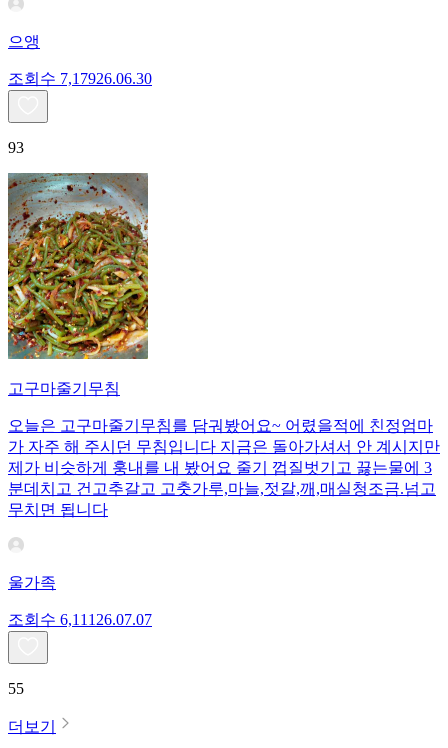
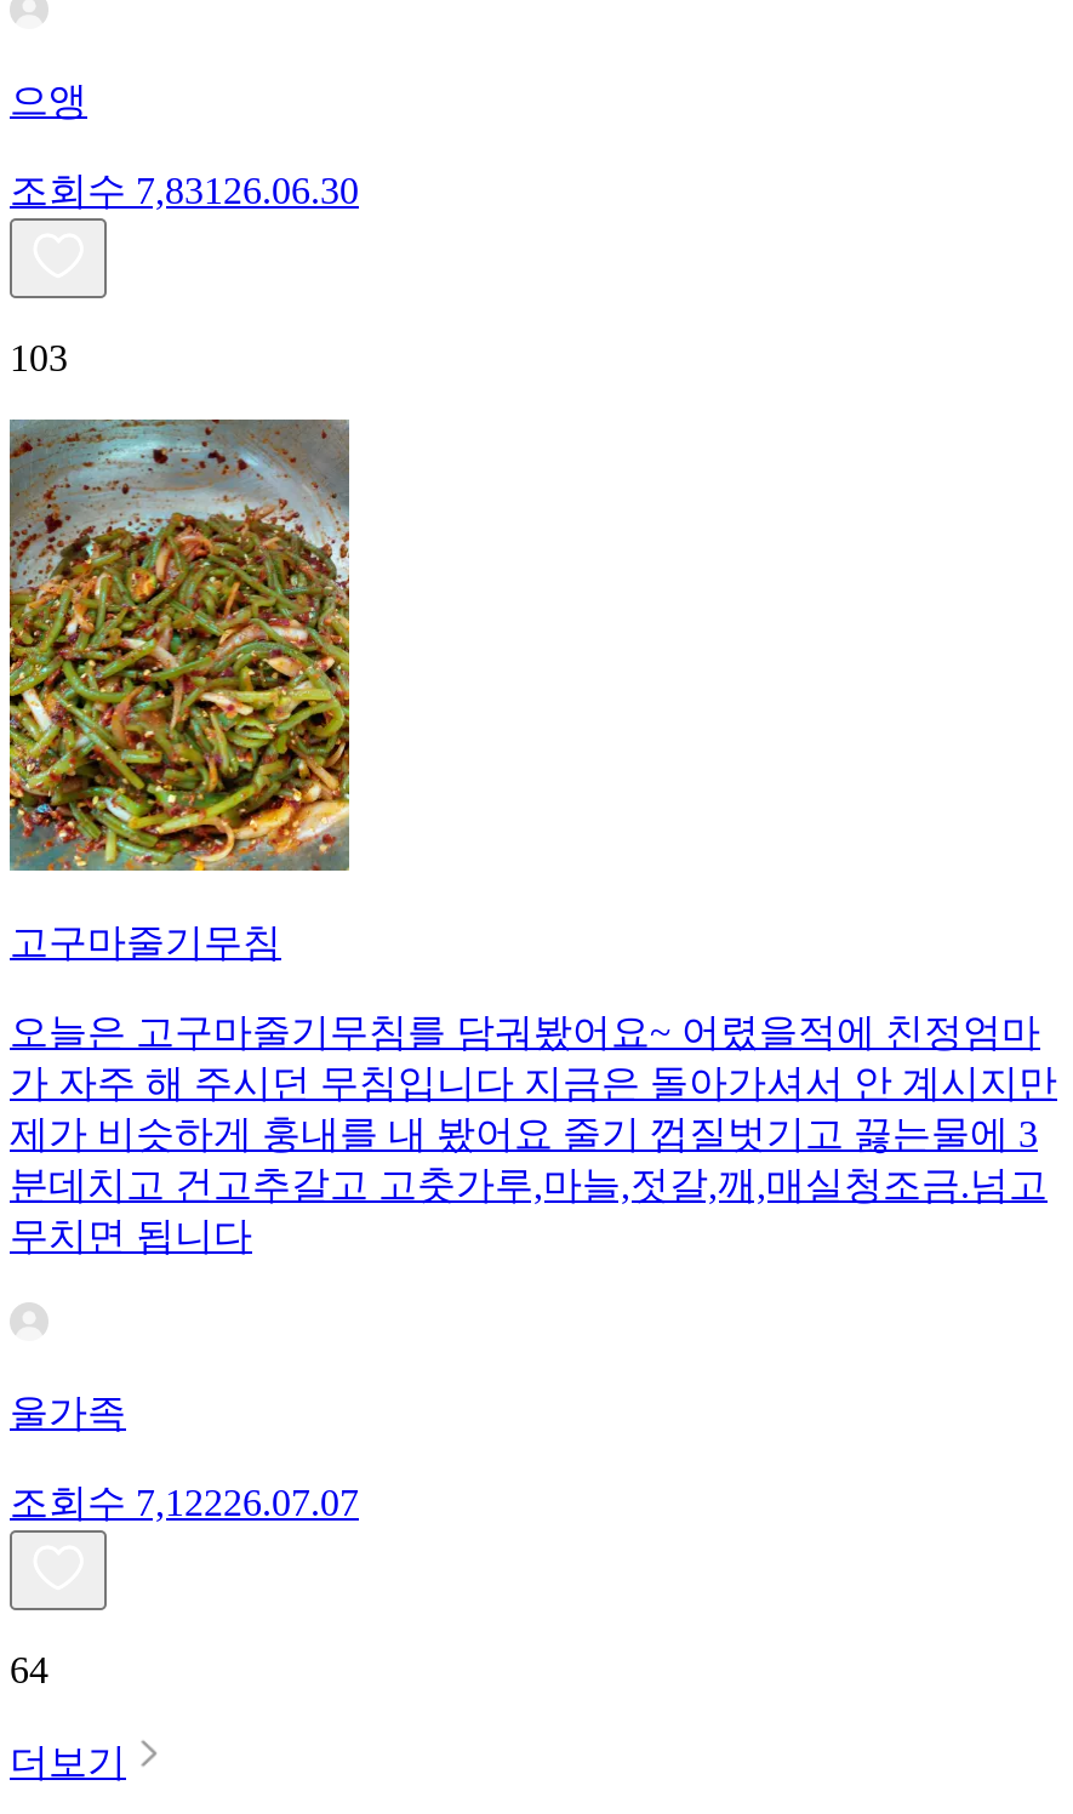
- 조회수 7,179 26.06.30
+ 조회수 7,831 26.06.30

- 93
+ 103

- 조회수 6,11126.07.07
+ 조회수 7,12226.07.07

- 55
+ 64
